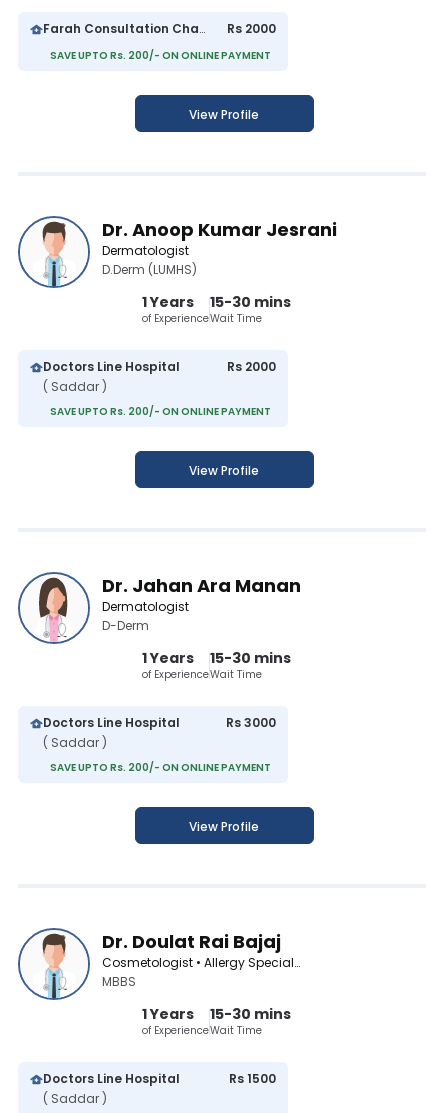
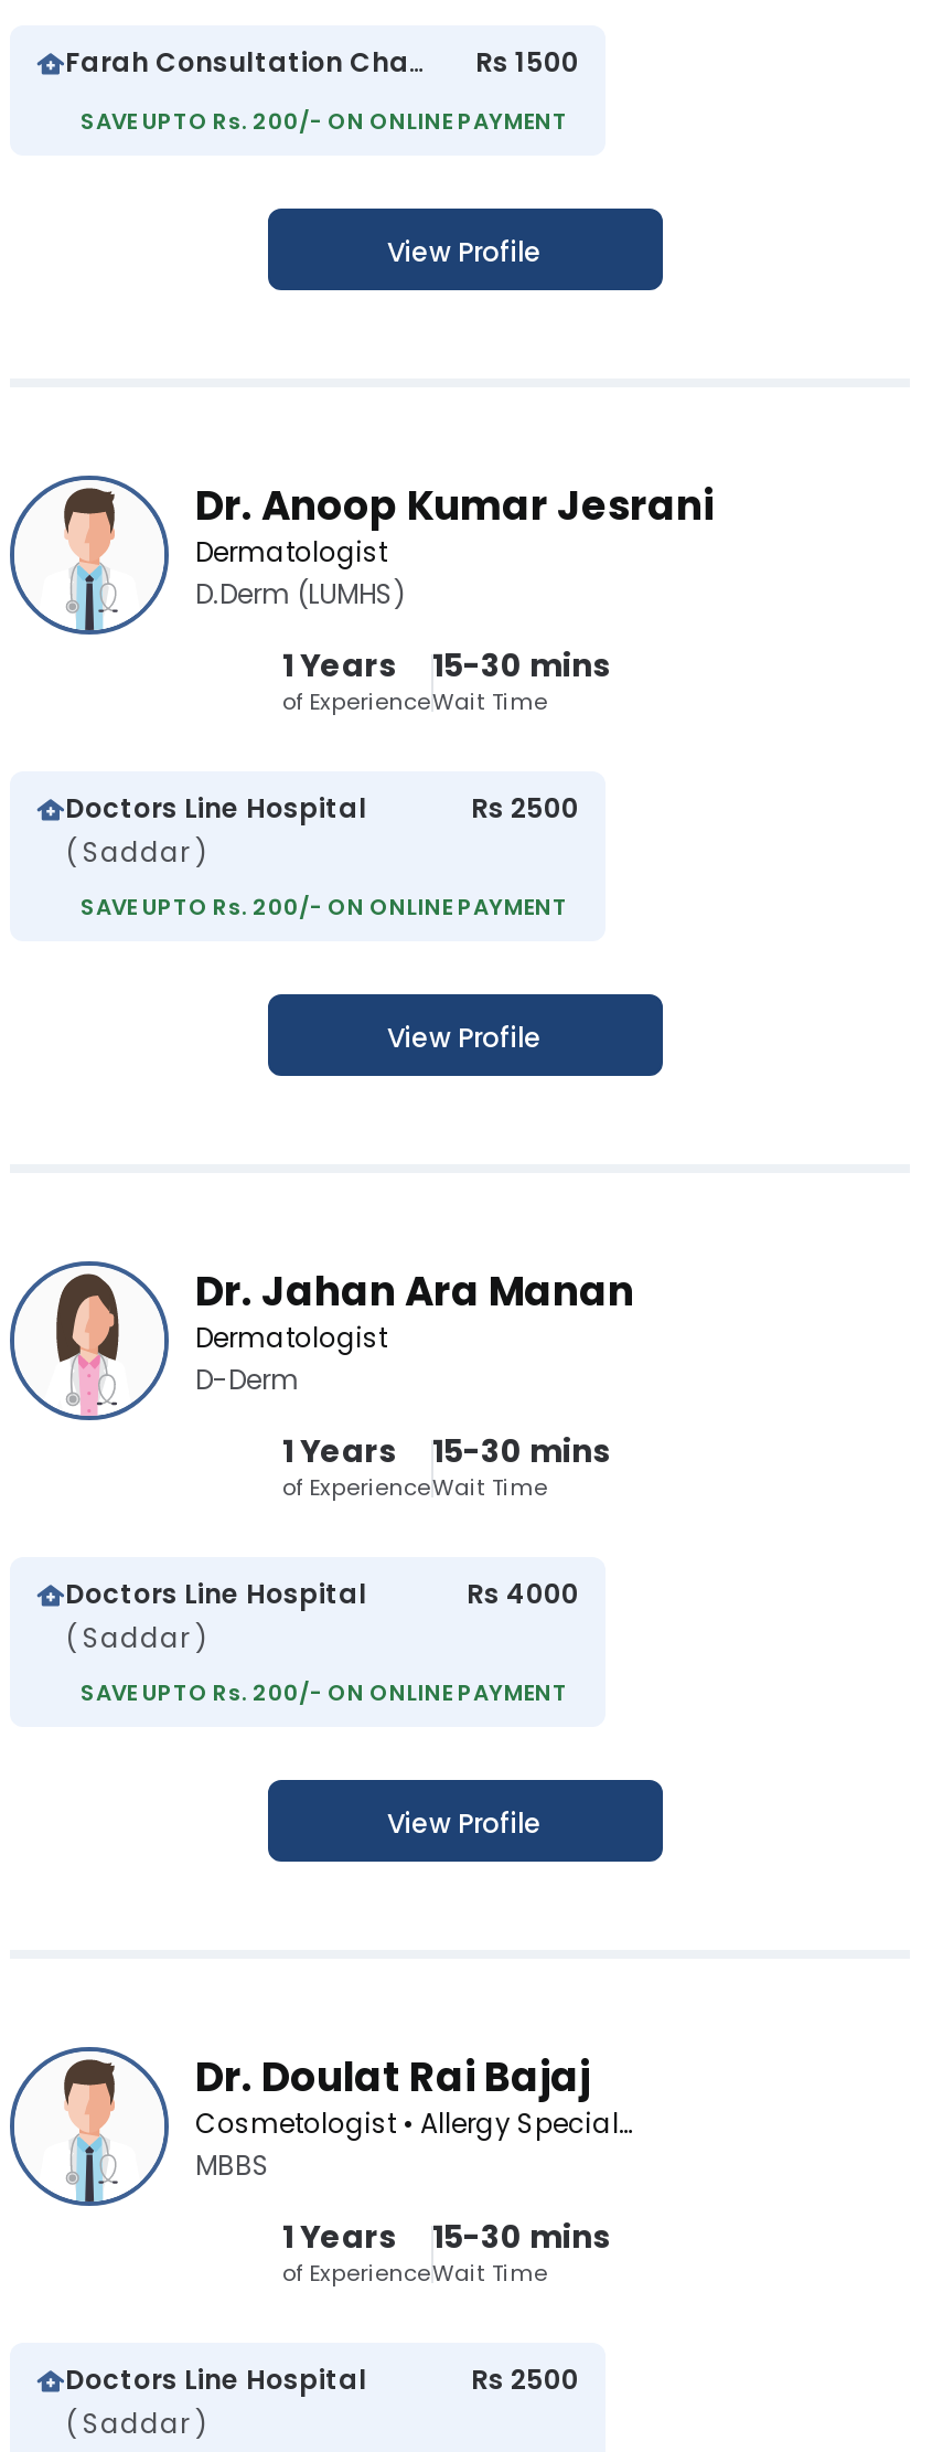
- Rs 2000
+ Rs 1500

- Rs 2000
+ Rs 2500

- Rs 3000
+ Rs 4000

- Rs 1500
+ Rs 2500
